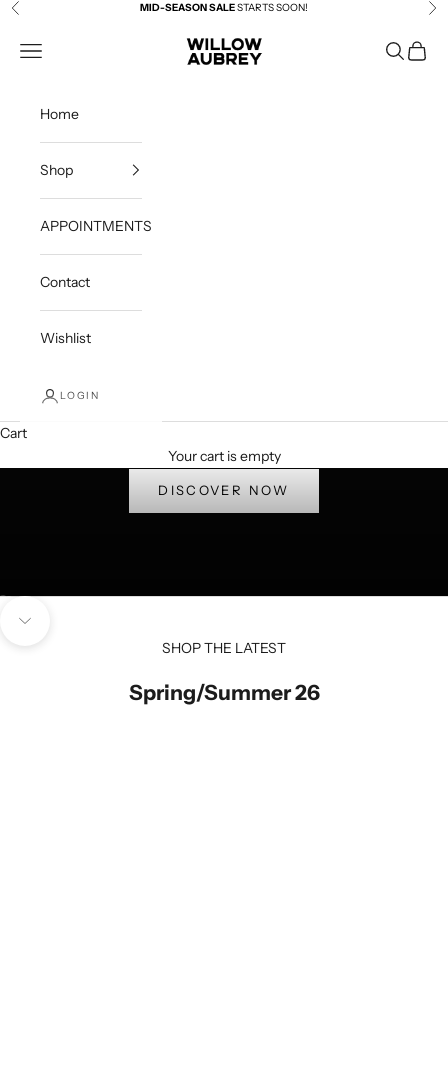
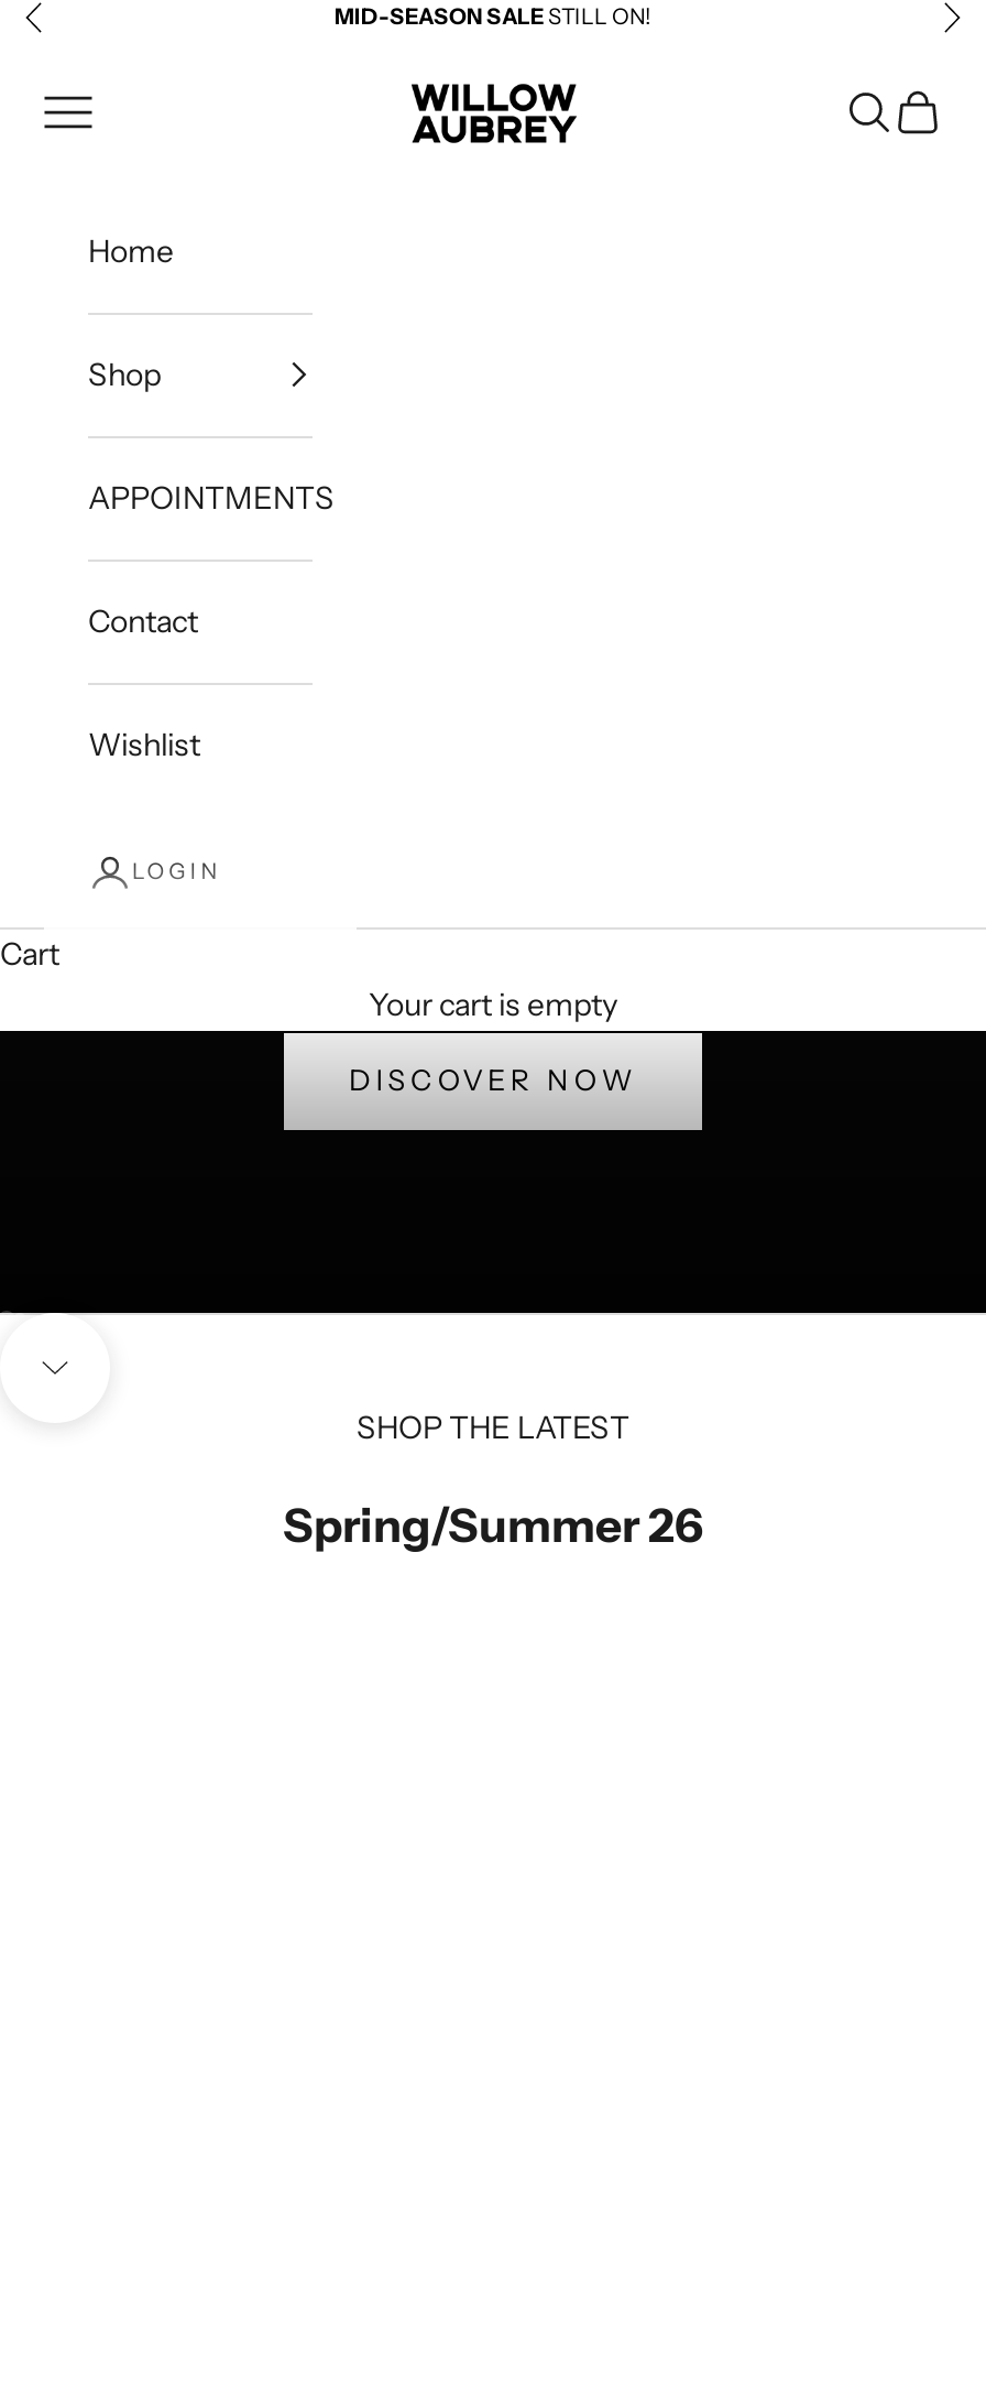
- MID-SEASON SALE STARTS SOON!
+ MID-SEASON SALE STILL ON!
